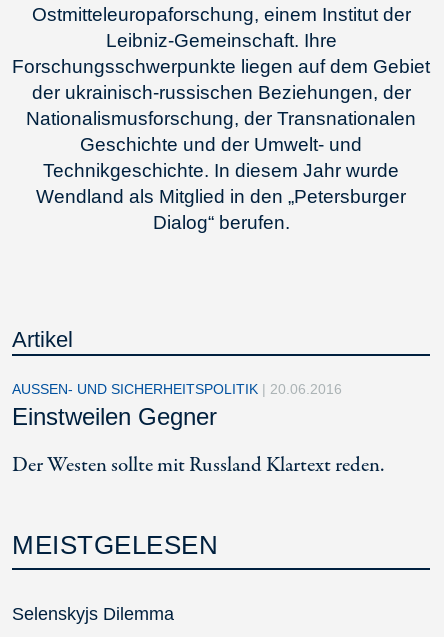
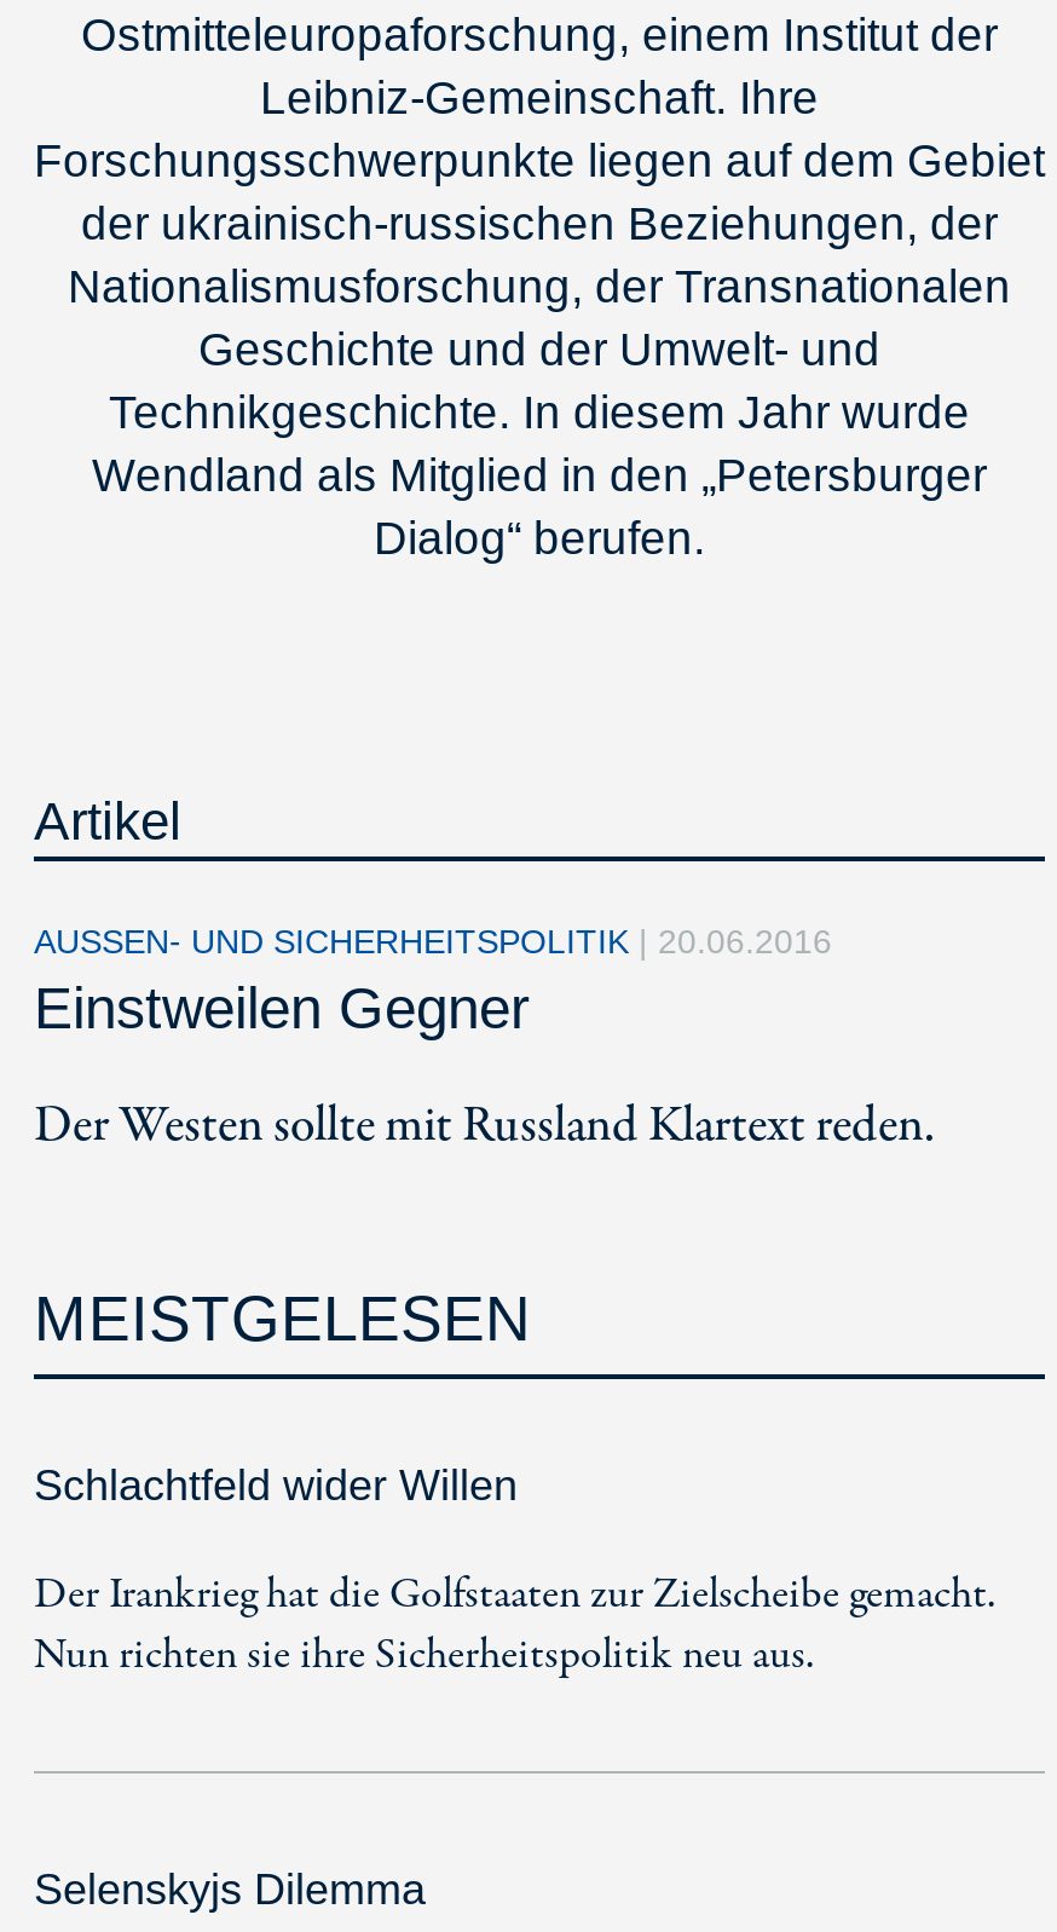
+ Schlachtfeld wider Willen
+ Der Irankrieg hat die Golfstaaten zur Zielscheibe gemacht.
+ Nun richten sie ihre Sicherheitspolitik neu aus.
